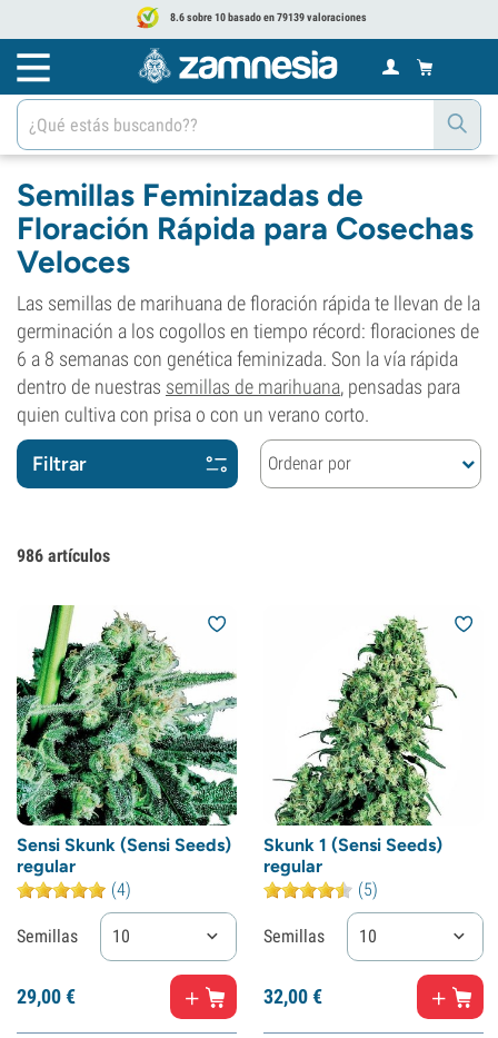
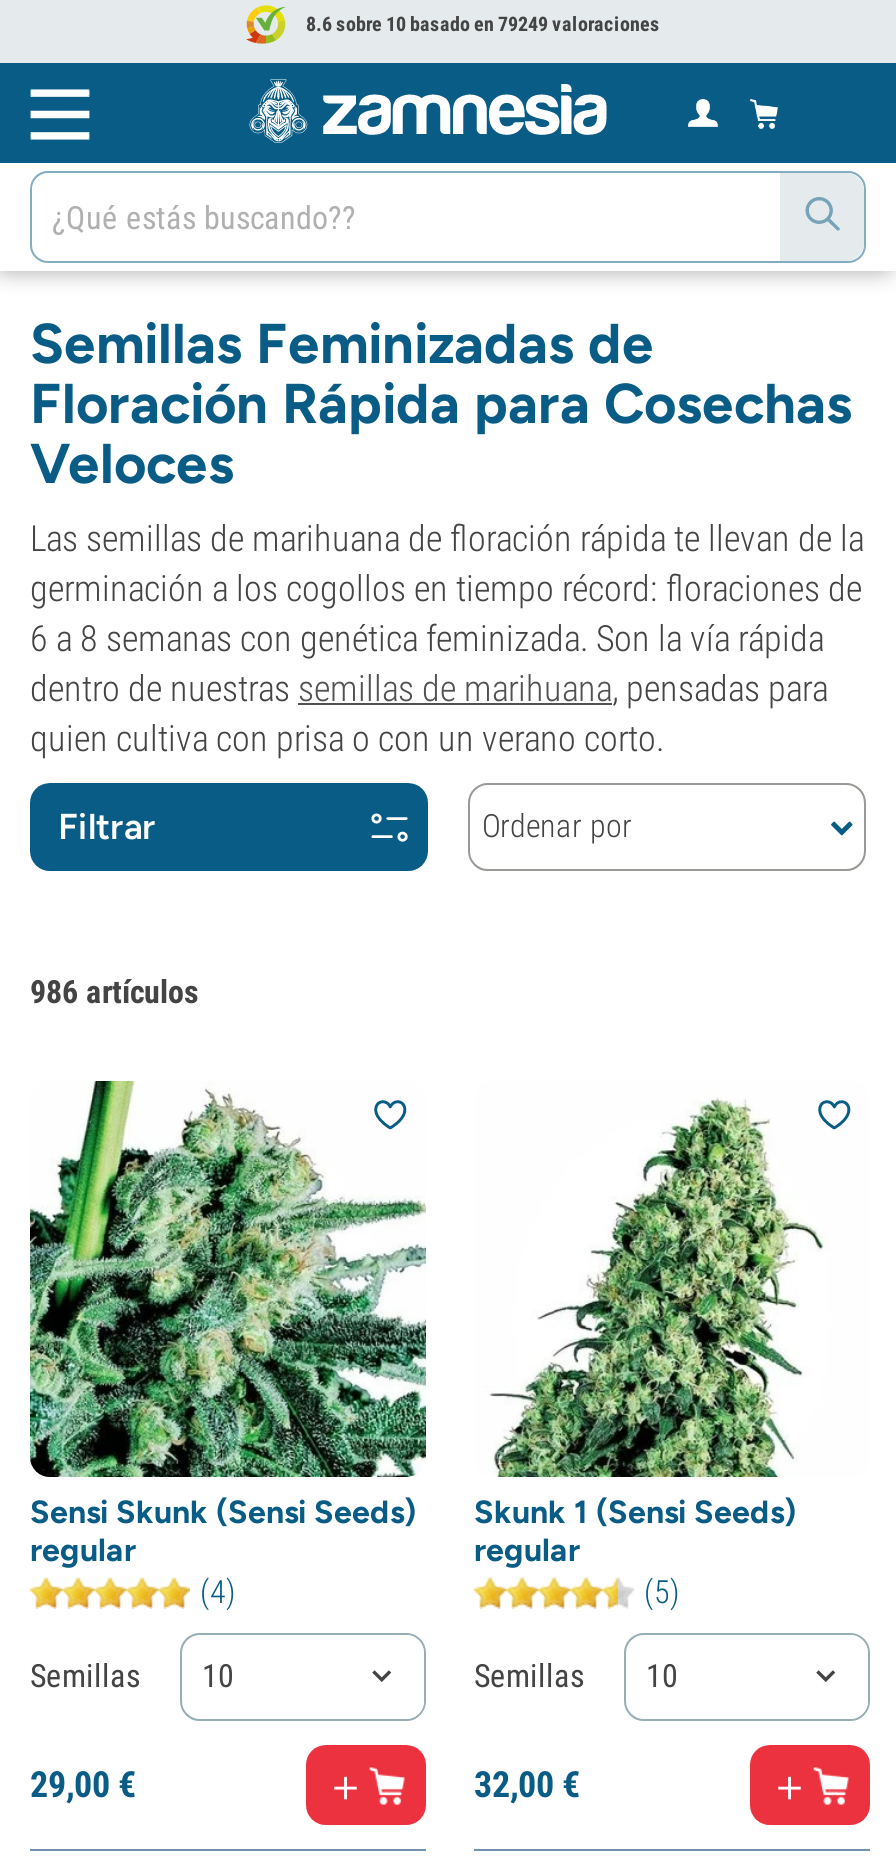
- 8.6 sobre 10 basado en 79139 valoraciones
+ 8.6 sobre 10 basado en 79249 valoraciones
